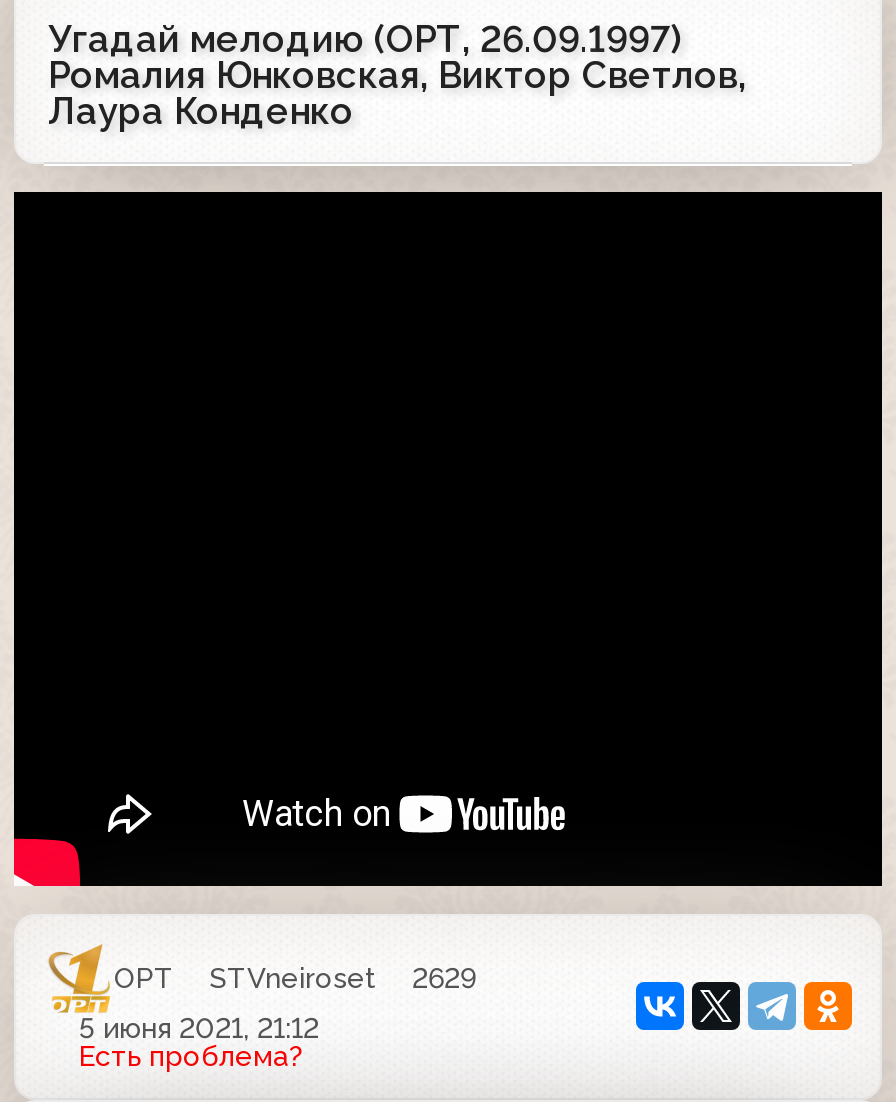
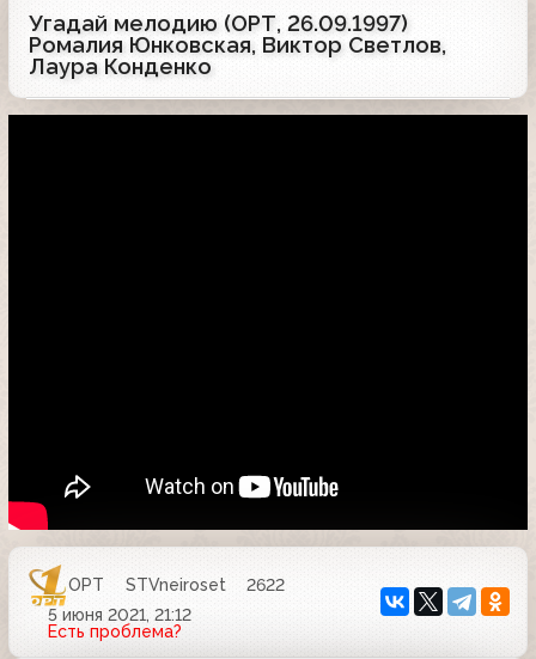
- ОРТ STVneiroset 2629
+ ОРТ STVneiroset 2622
